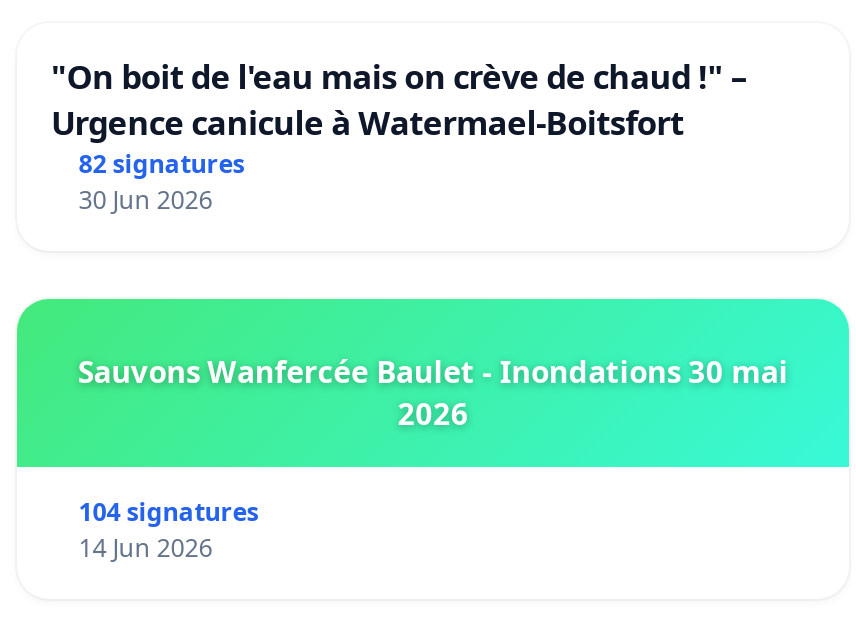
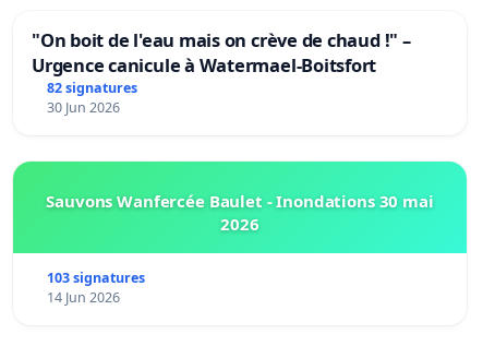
- 104 signatures
+ 103 signatures
